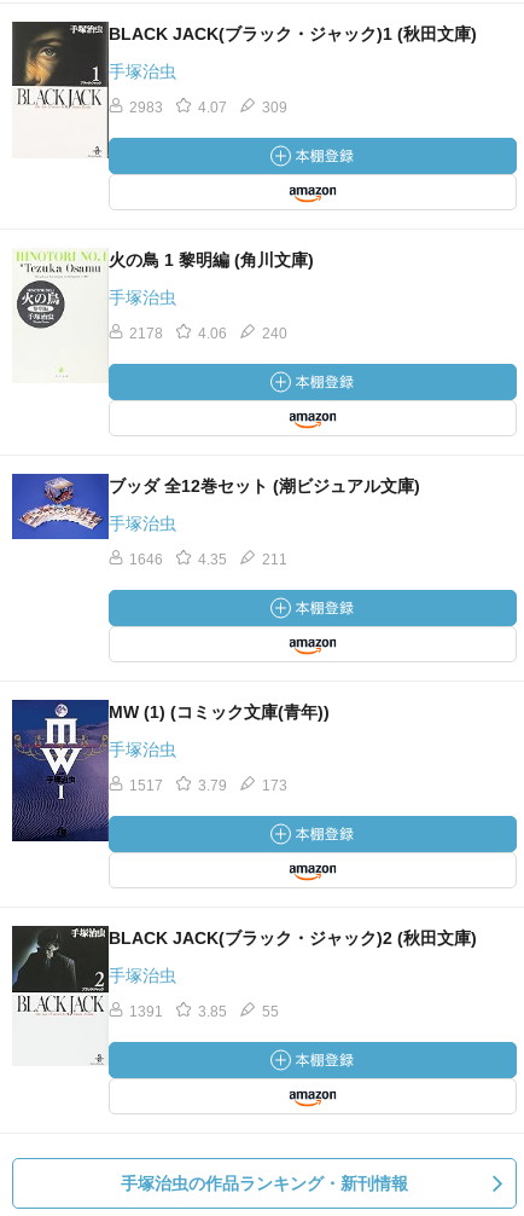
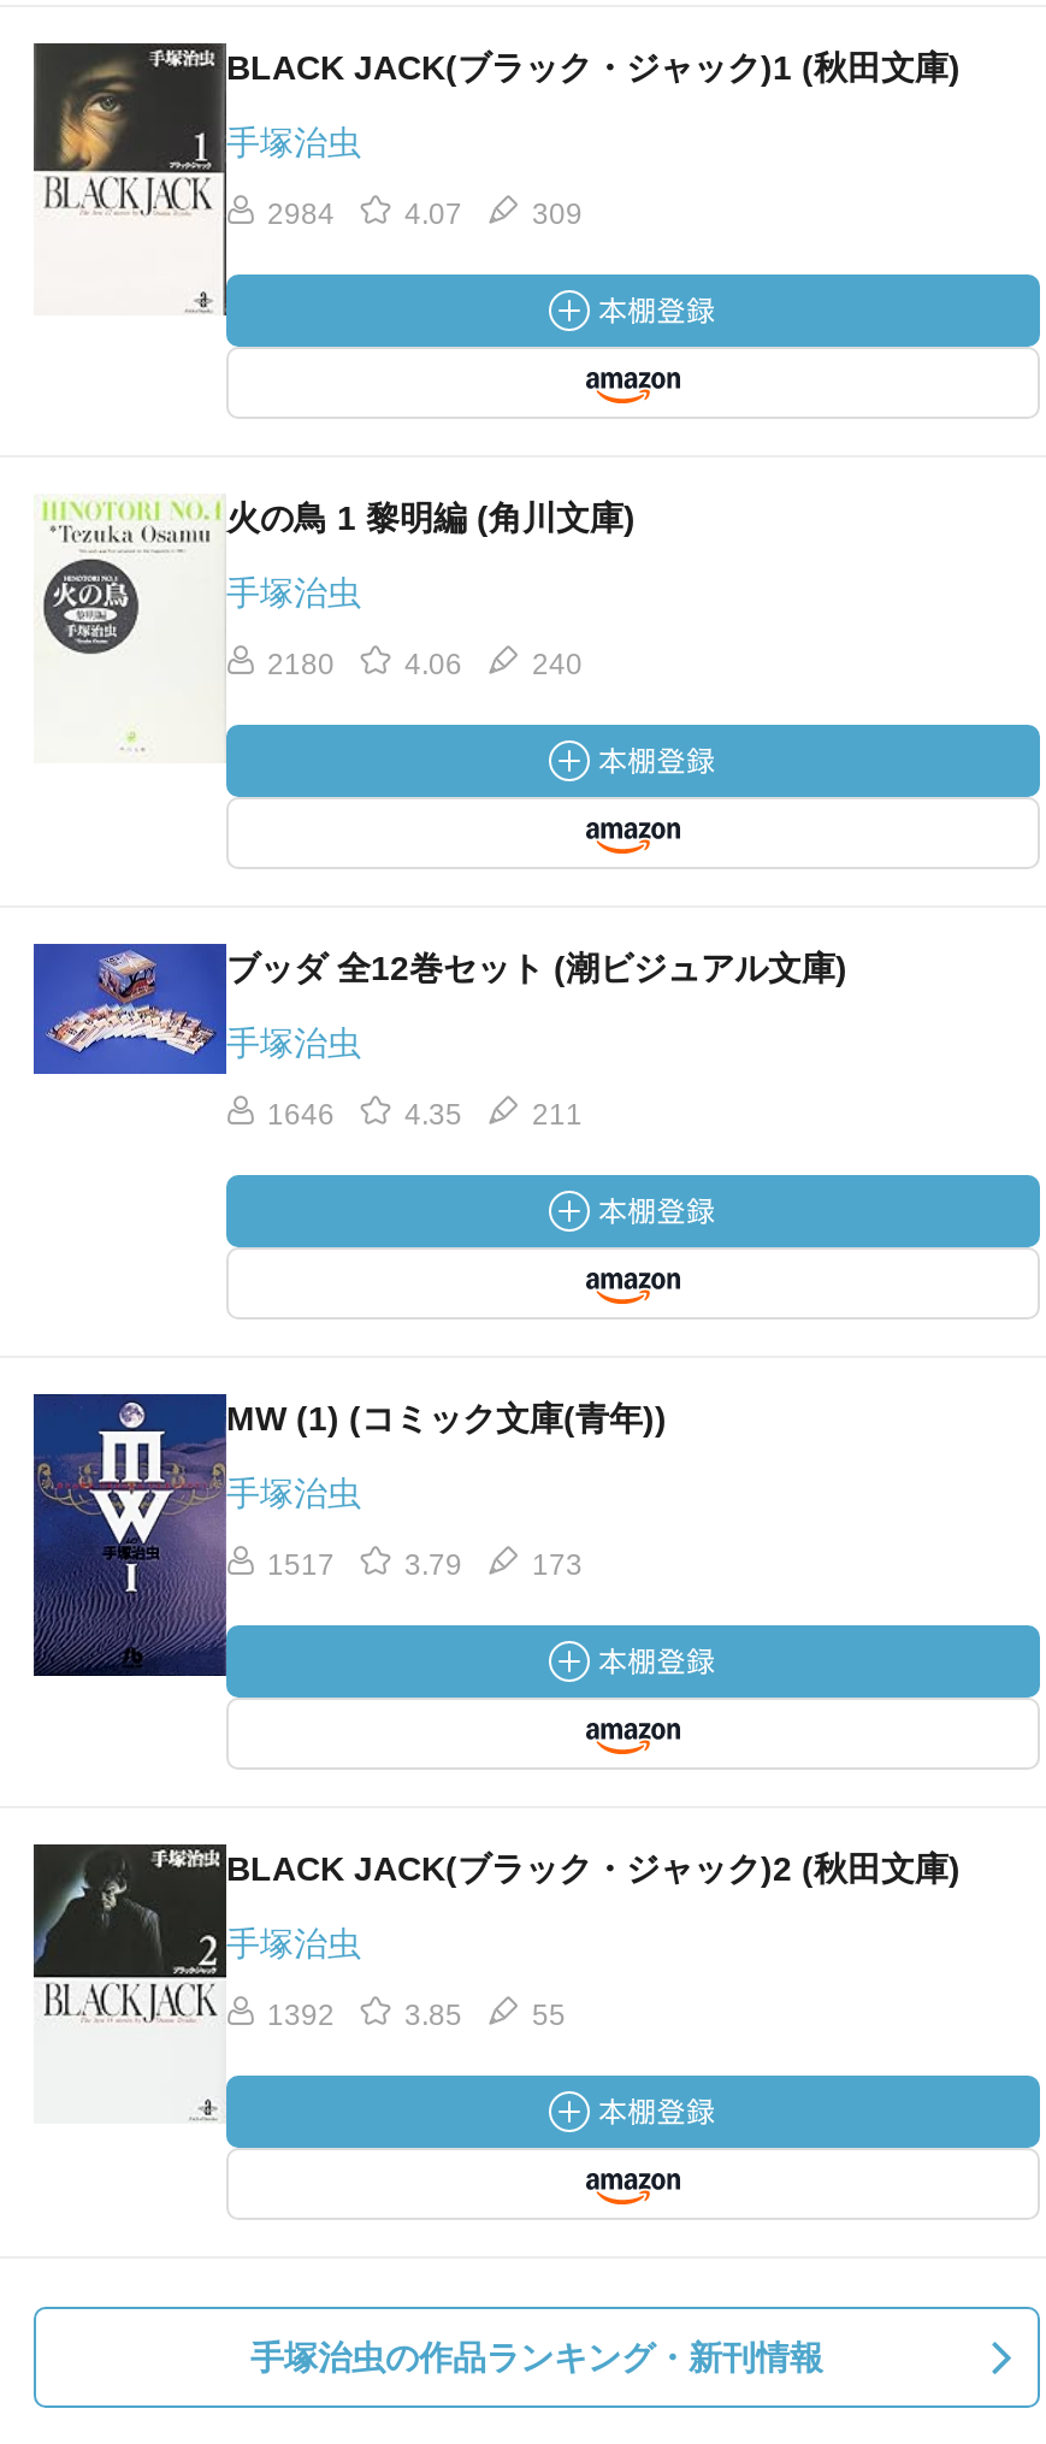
- 2983
+ 2984

- 2178
+ 2180

- 1391
+ 1392
